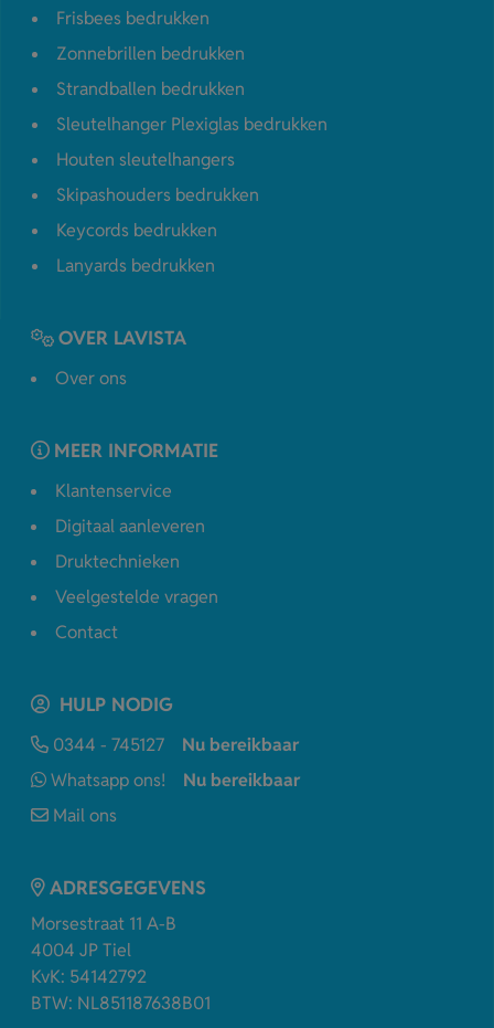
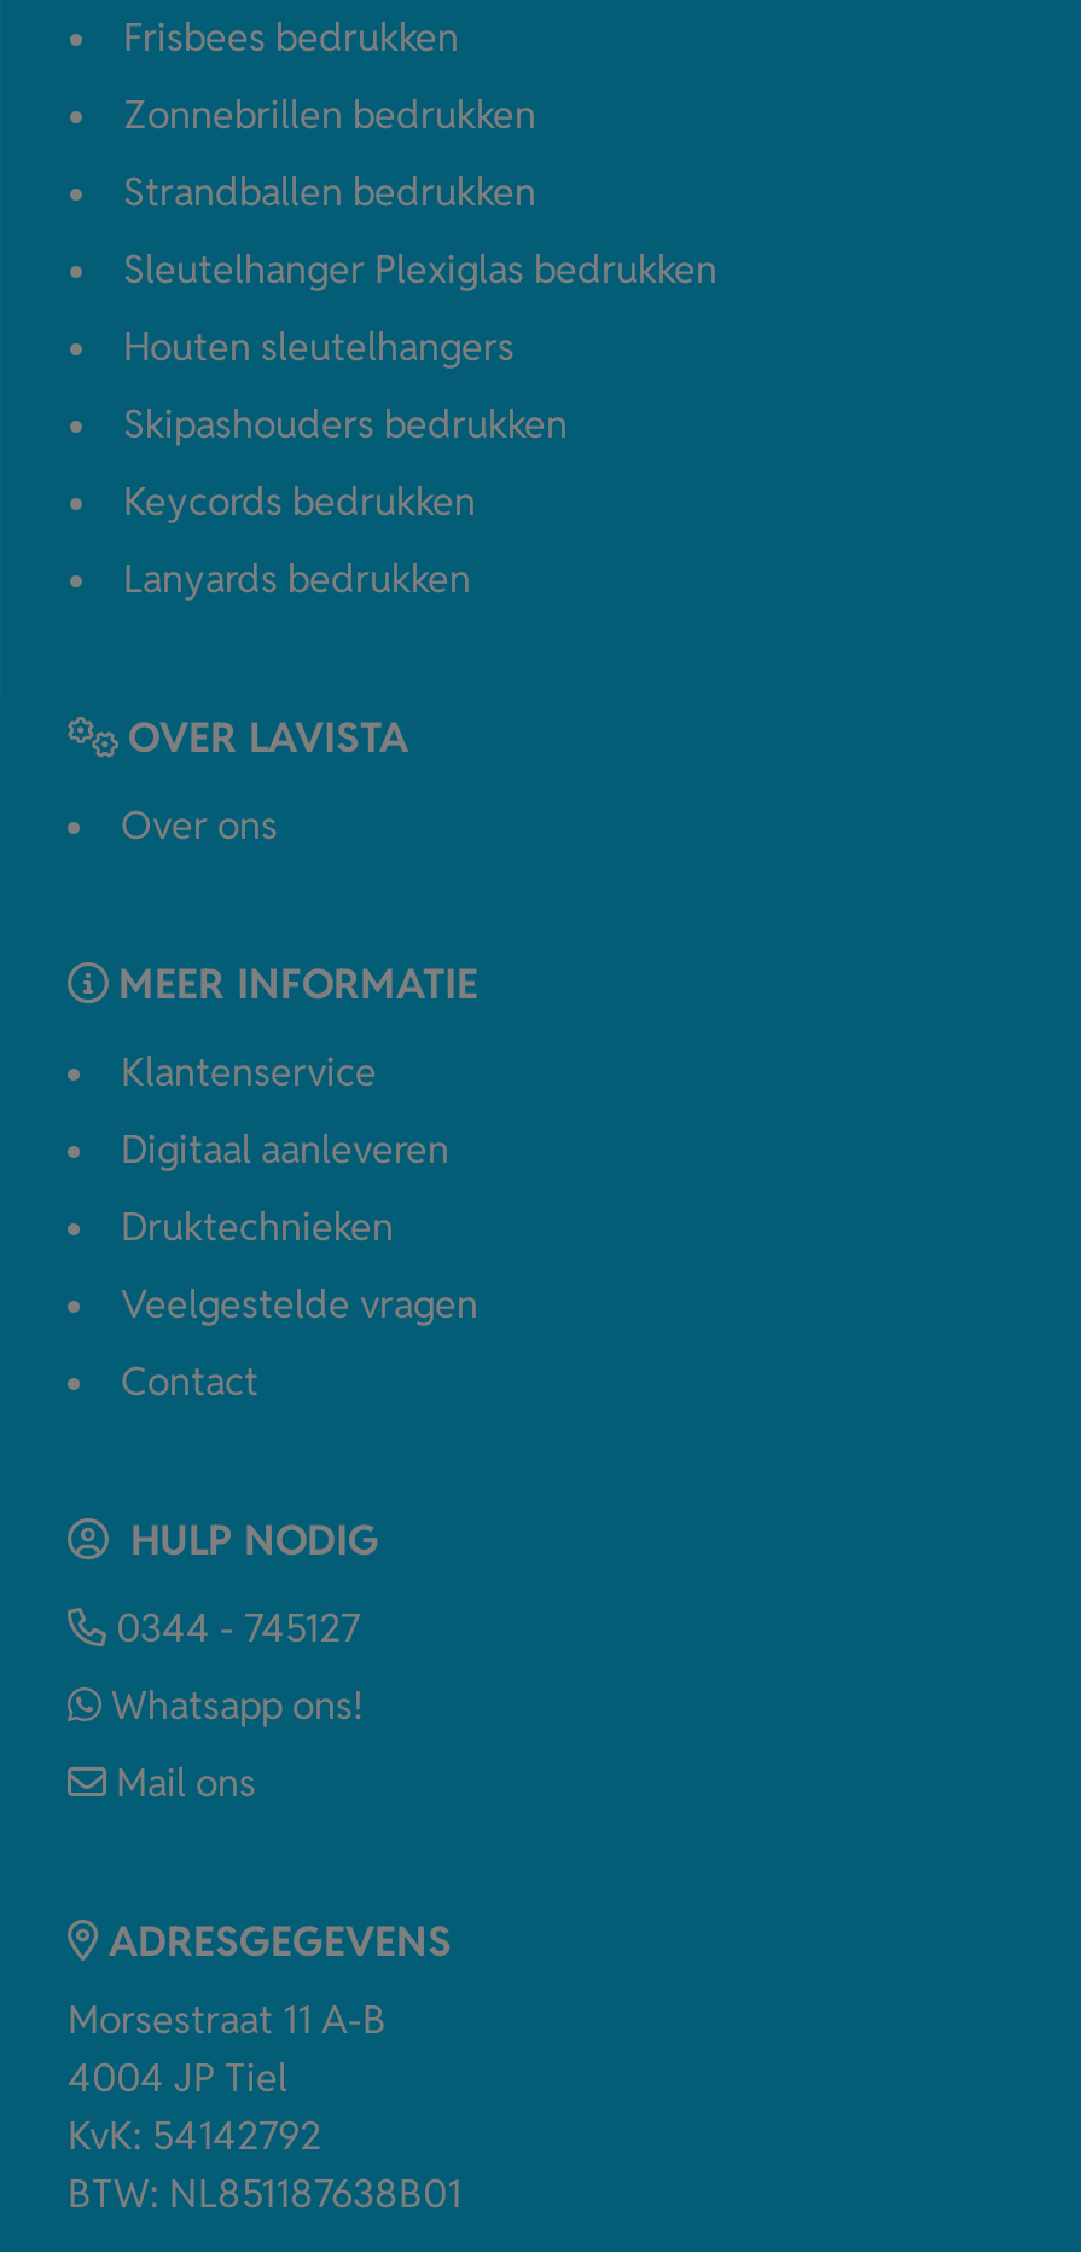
- Nu bereikbaar

- Nu bereikbaar
